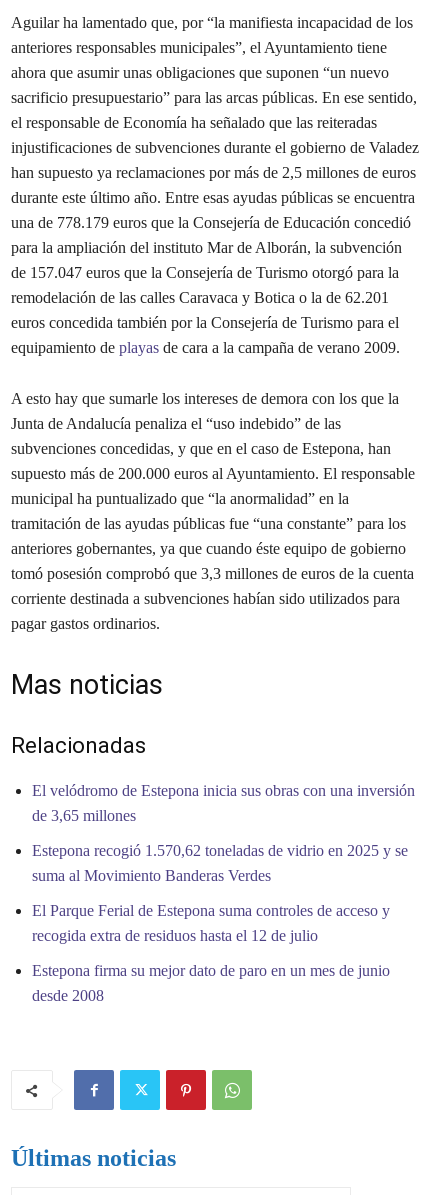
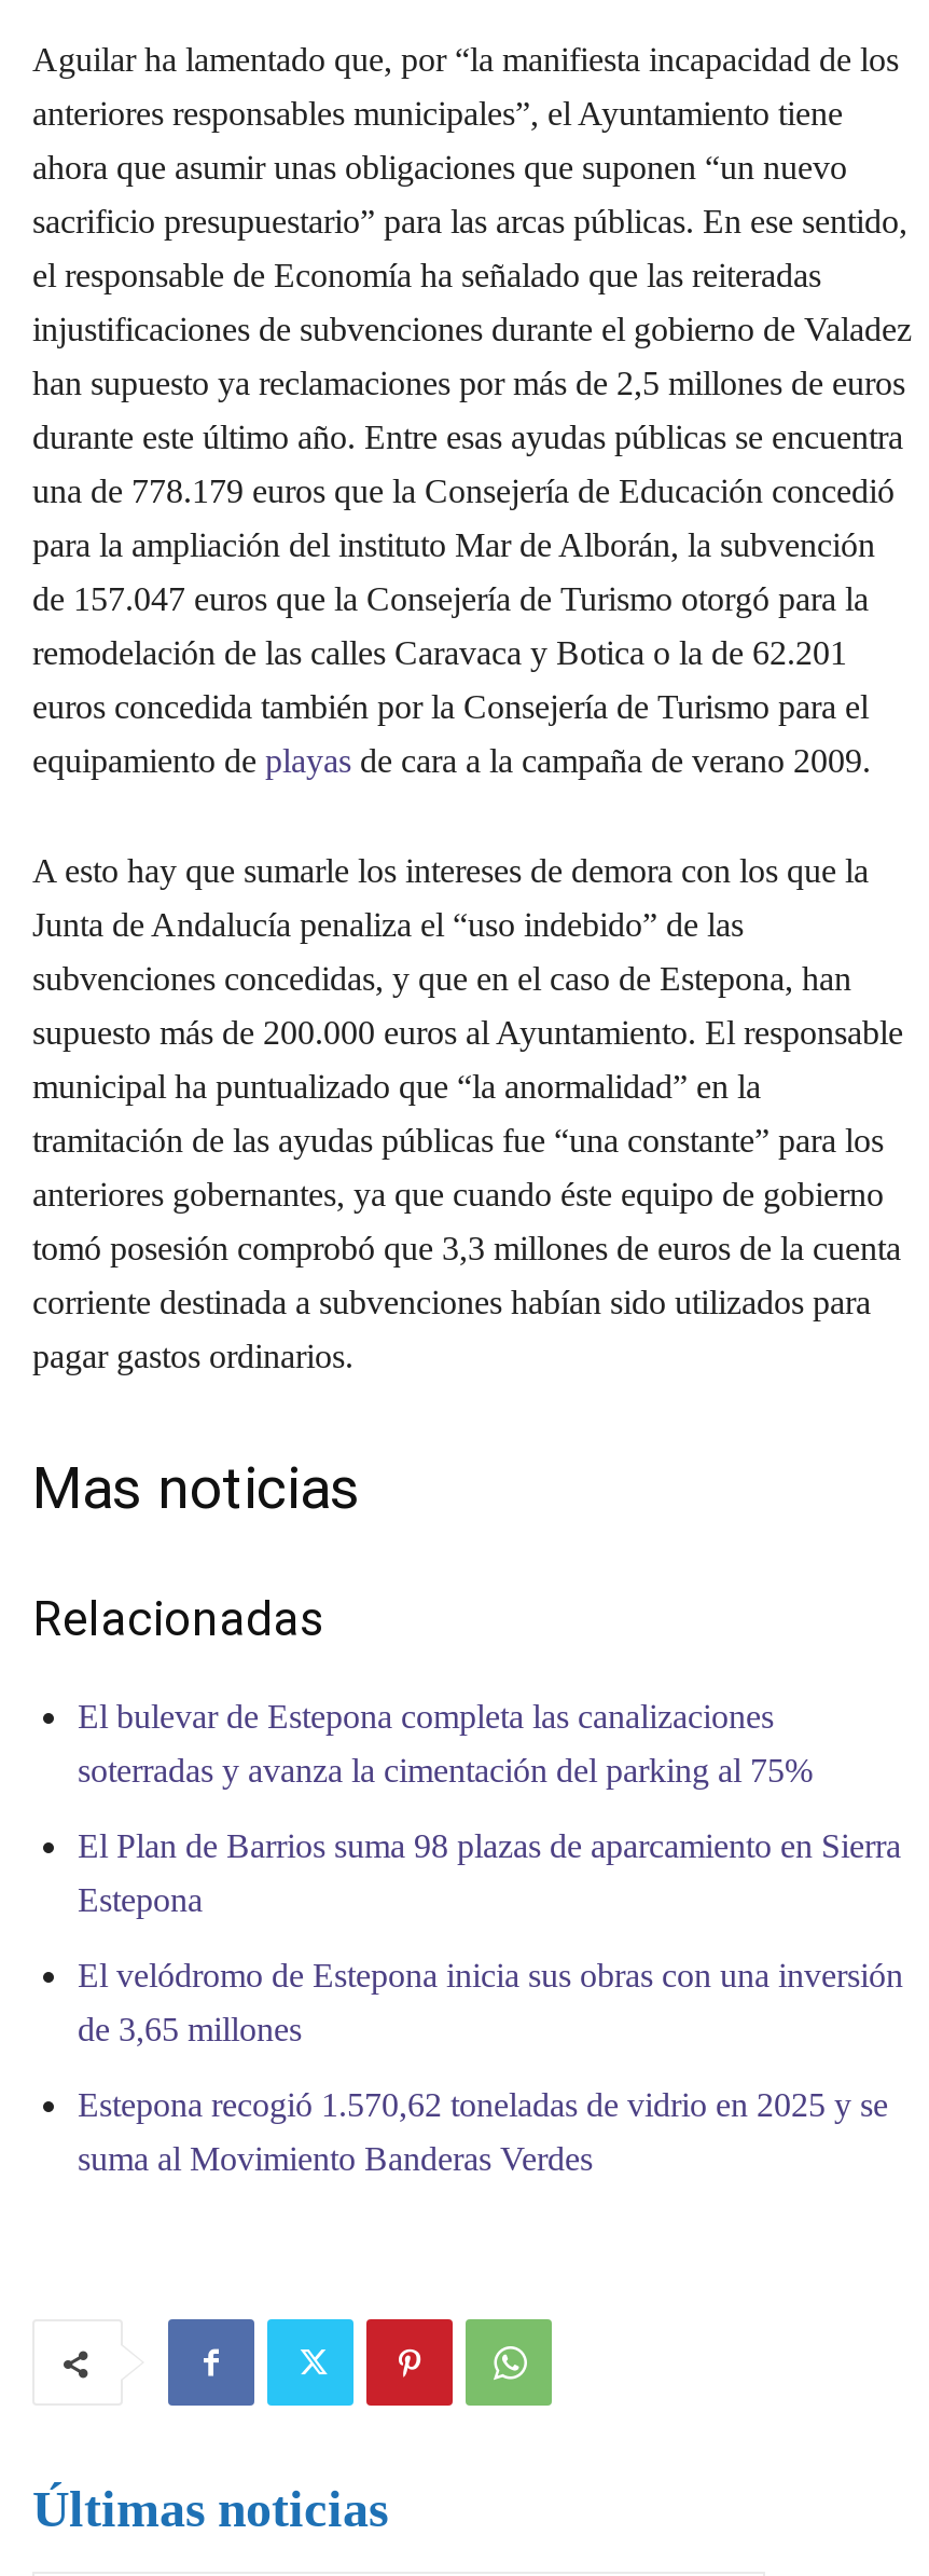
+ El bulevar de Estepona completa las canalizaciones
+ soterradas y avanza la cimentación del parking al 75%
+ El Plan de Barrios suma 98 plazas de aparcamiento en Sierra
+ Estepona

moved down: El velódromo de Estepona inicia sus obras con una inversión | de 3,65 millones | Estepona recogió 1.570,62 toneladas de vidrio en 2025 y se | suma al Movimiento Banderas Verdes

- El Parque Ferial de Estepona suma controles de acceso y
- recogida extra de residuos hasta el 12 de julio
- Estepona firma su mejor dato de paro en un mes de junio
- desde 2008
